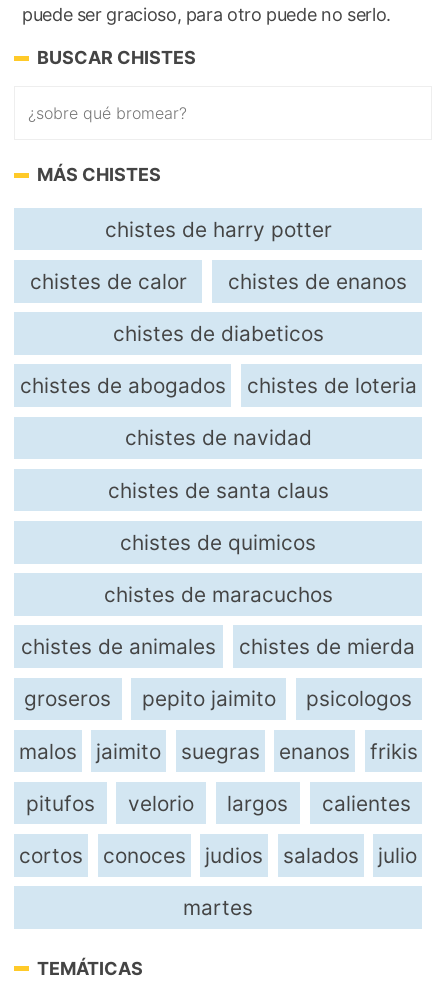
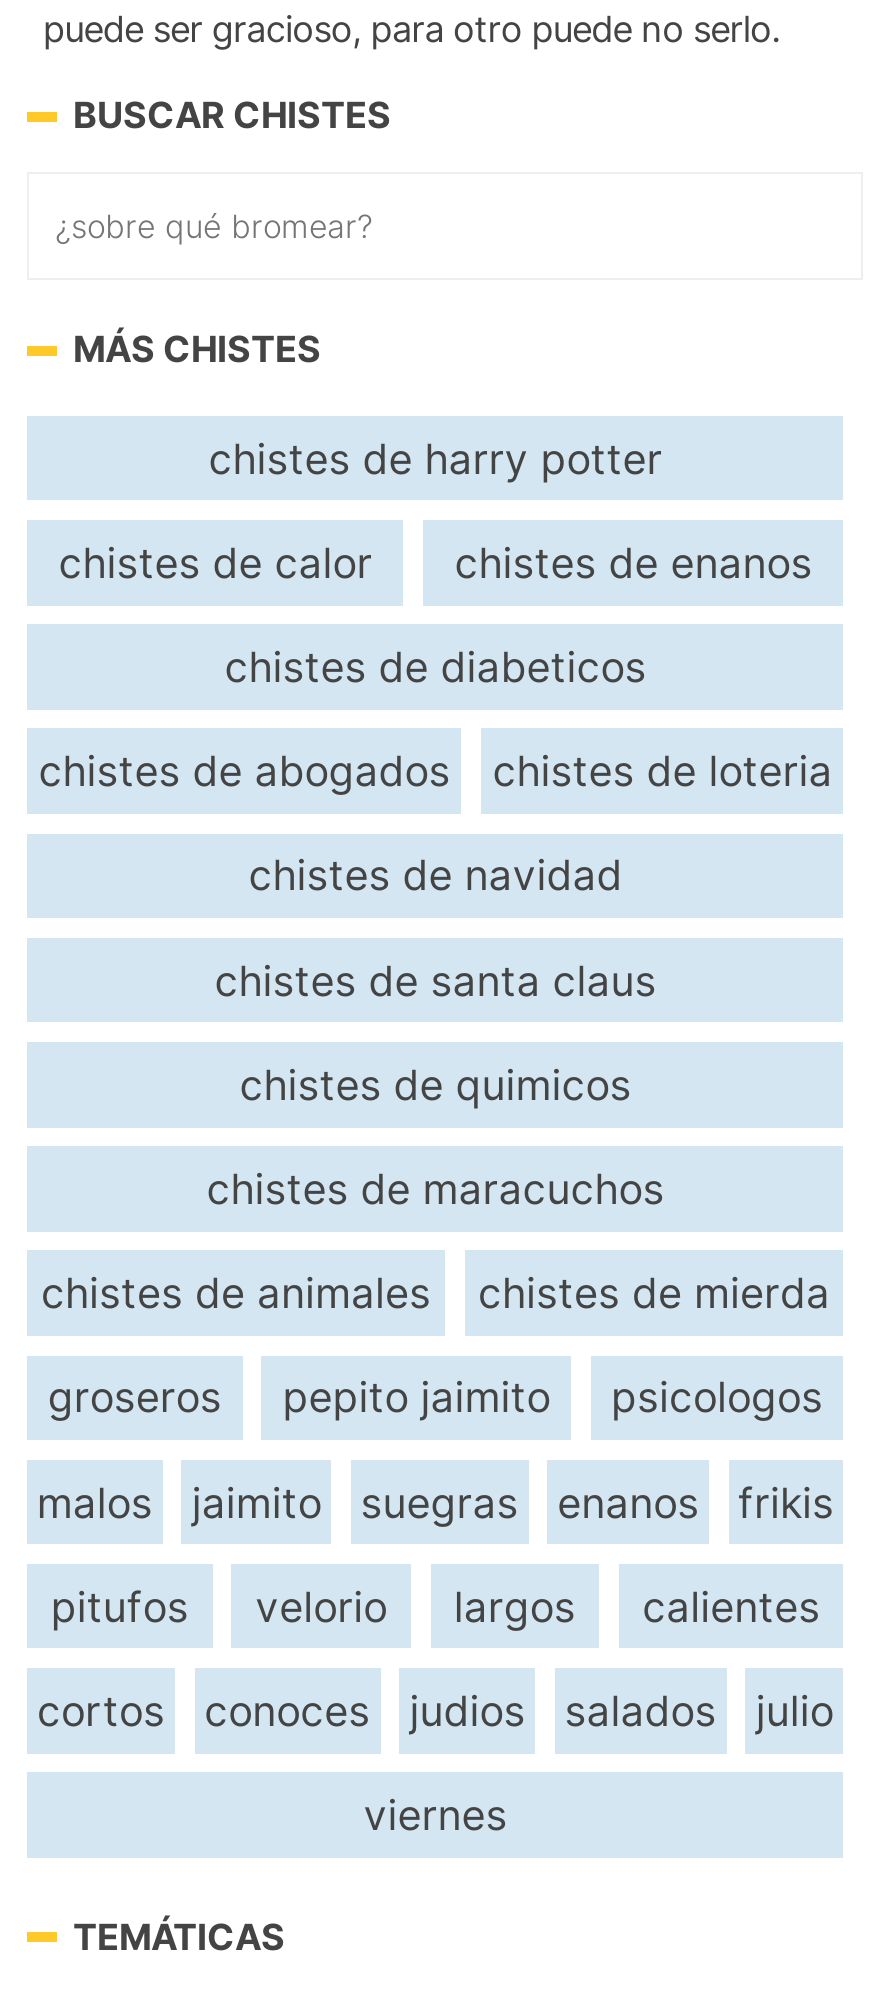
- martes
+ viernes
